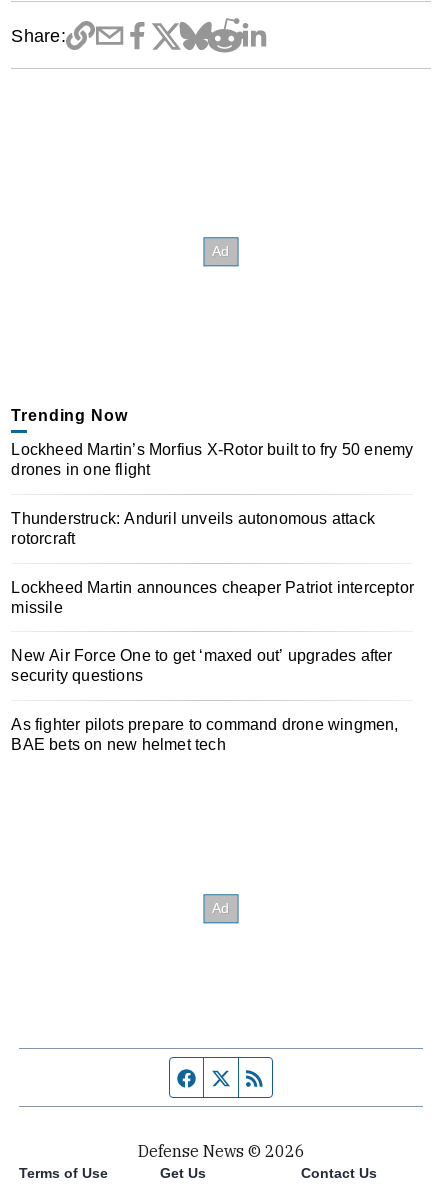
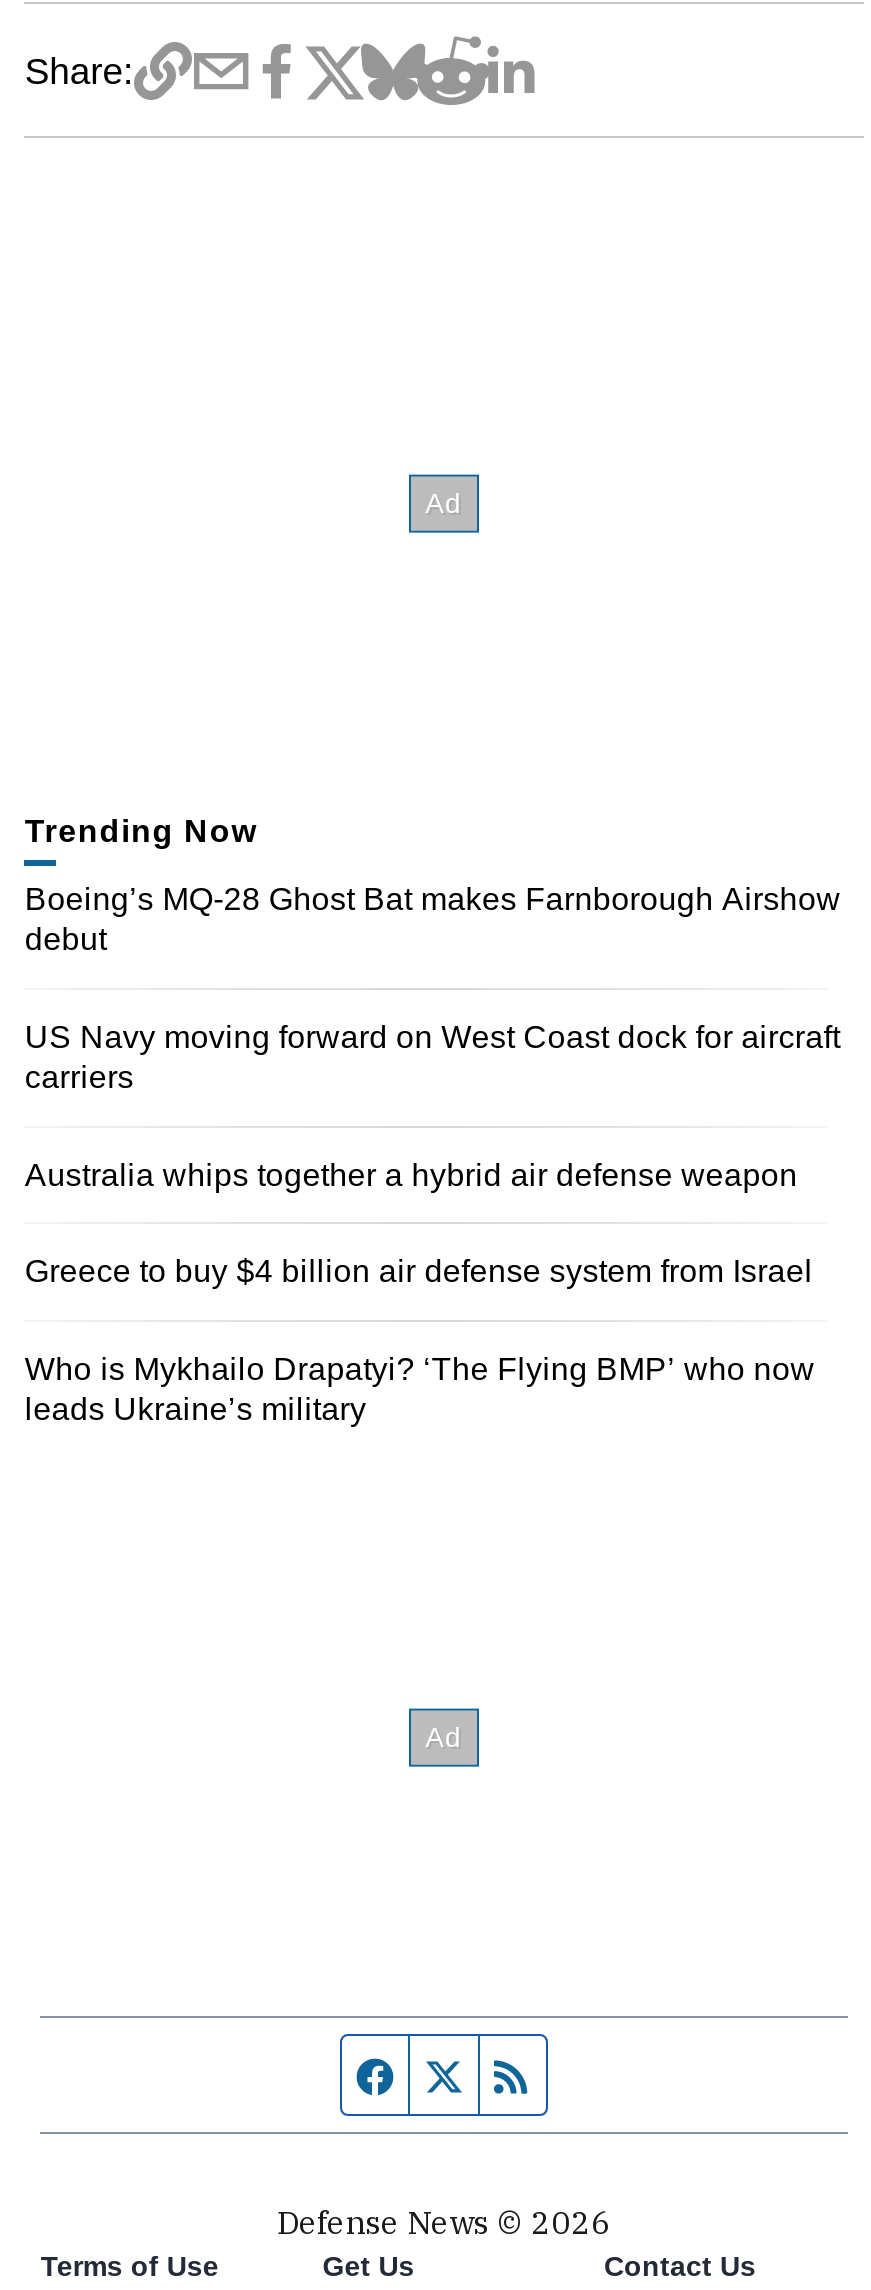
- Lockheed Martin’s Morfius X-Rotor built to fry 50 enemy
- drones in one flight
+ Boeing’s MQ-28 Ghost Bat makes Farnborough Airshow
+ debut

- Thunderstruck: Anduril unveils autonomous attack
- rotorcraft
+ US Navy moving forward on West Coast dock for aircraft
+ carriers

- Lockheed Martin announces cheaper Patriot interceptor
- missile
+ Australia whips together a hybrid air defense weapon

- New Air Force One to get ‘maxed out’ upgrades after
- security questions
+ Greece to buy $4 billion air defense system from Israel

- As fighter pilots prepare to command drone wingmen,
- BAE bets on new helmet tech
+ Who is Mykhailo Drapatyi? ‘The Flying BMP’ who now
+ leads Ukraine’s military
